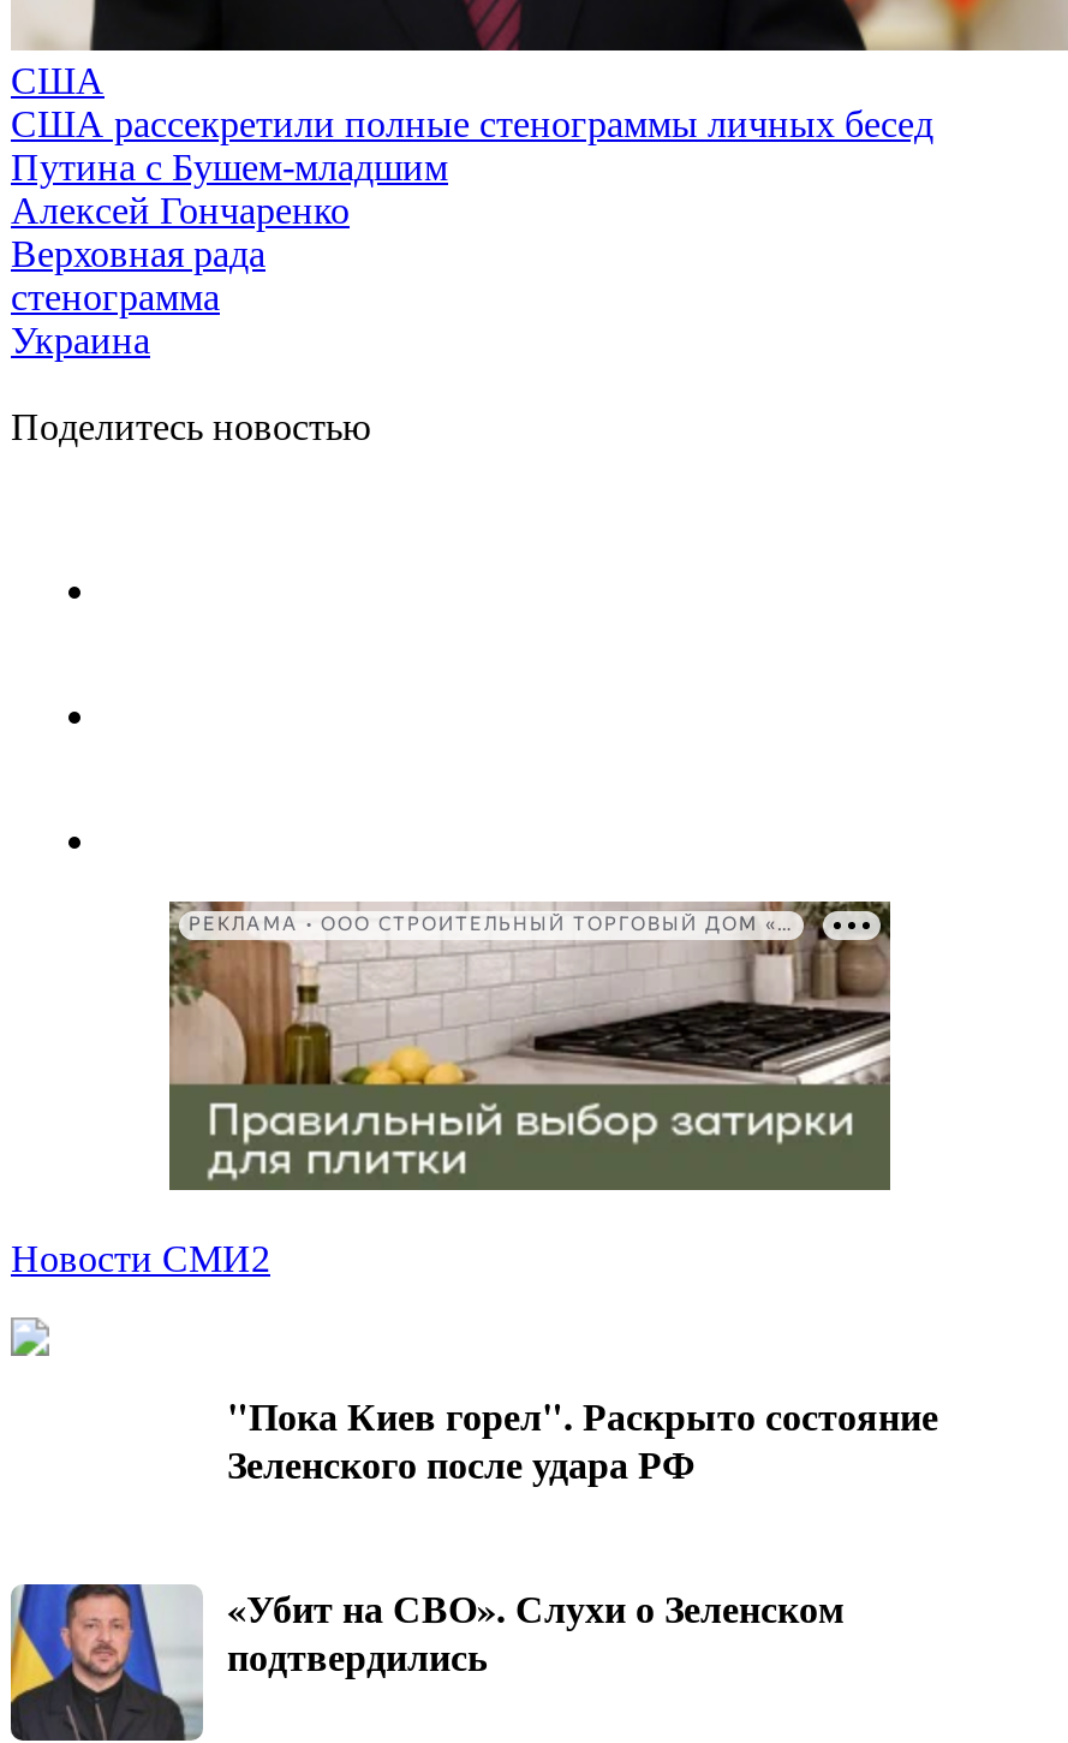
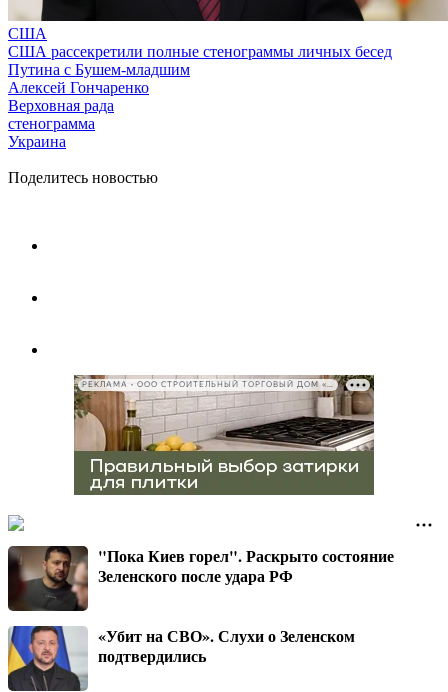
- Новости СМИ2

+ [image]
